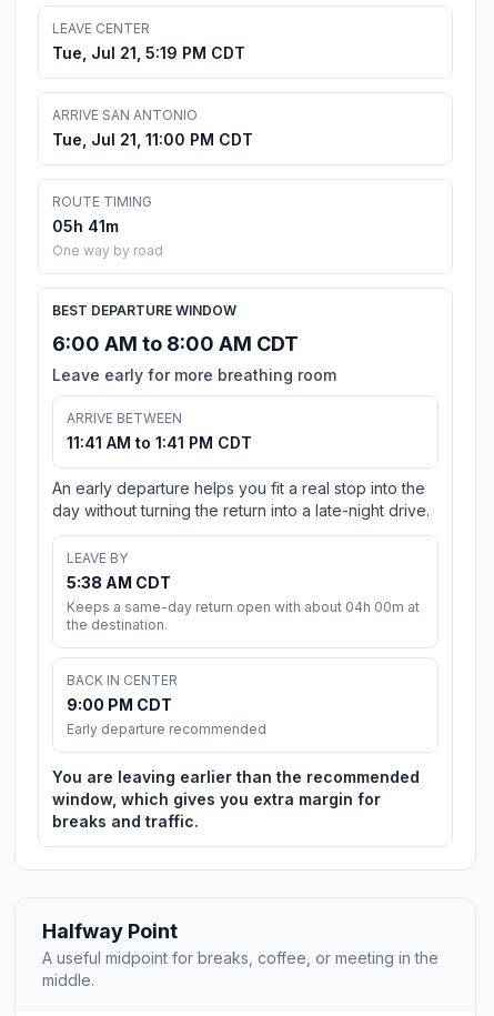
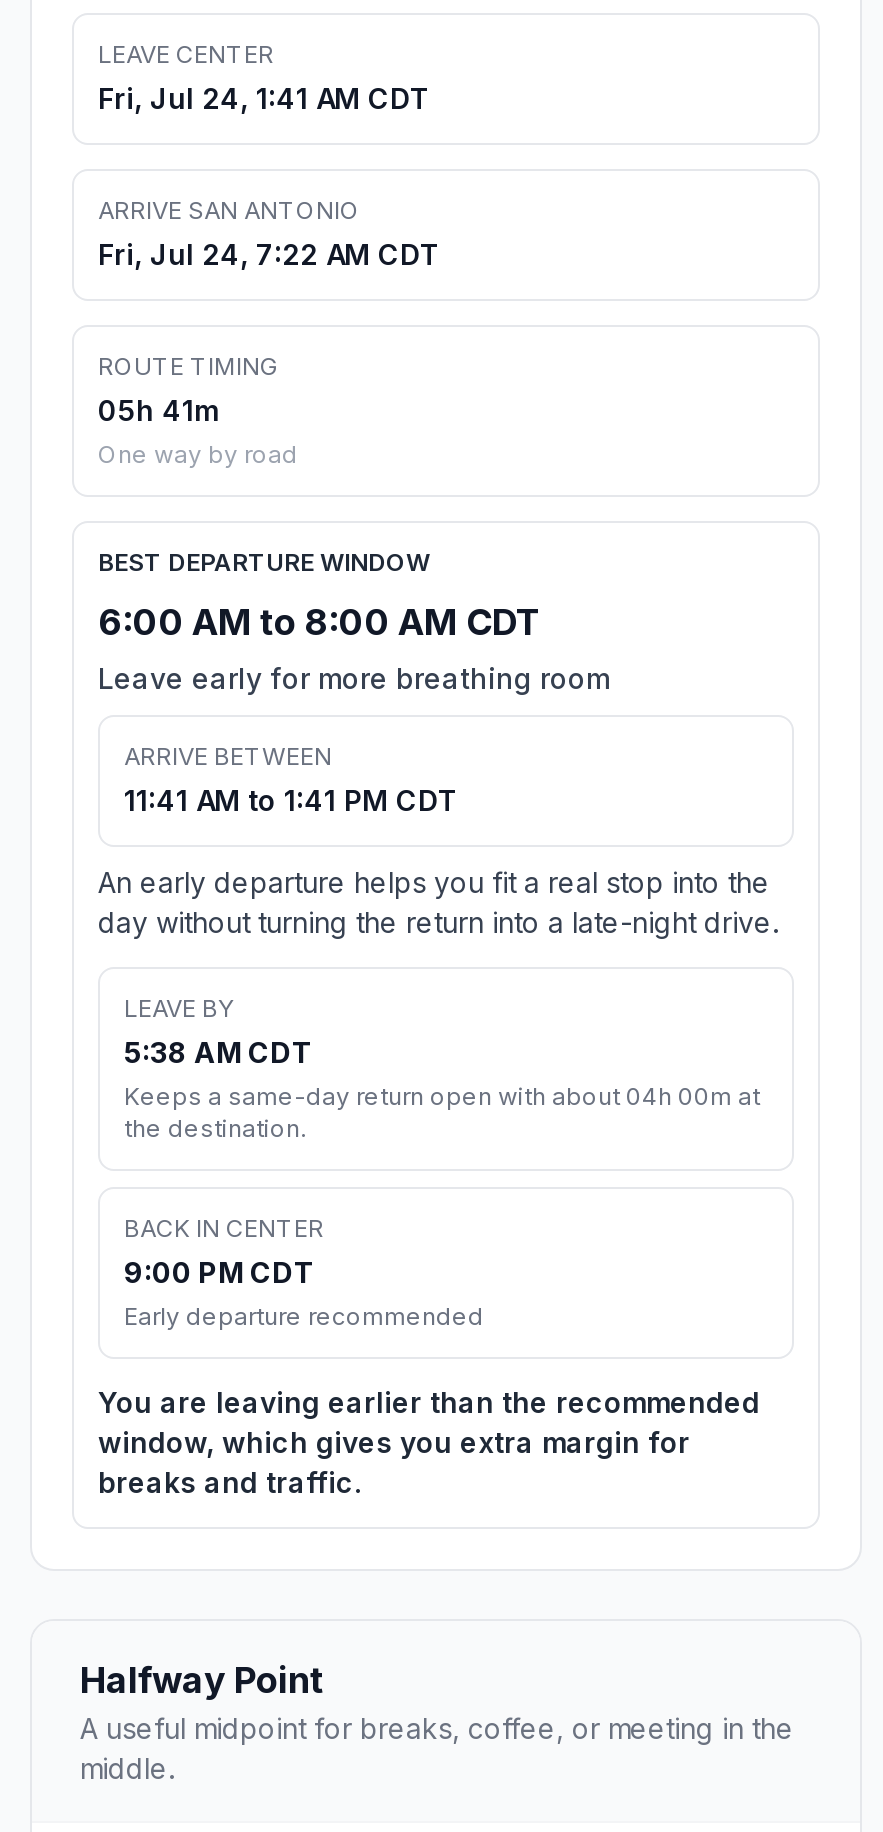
- Tue, Jul 21, 5:19 PM CDT
+ Fri, Jul 24, 1:41 AM CDT

- Tue, Jul 21, 11:00 PM CDT
+ Fri, Jul 24, 7:22 AM CDT
